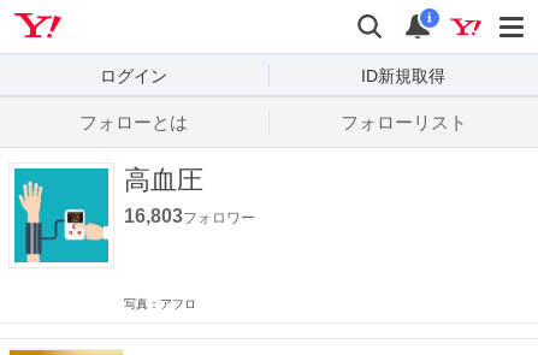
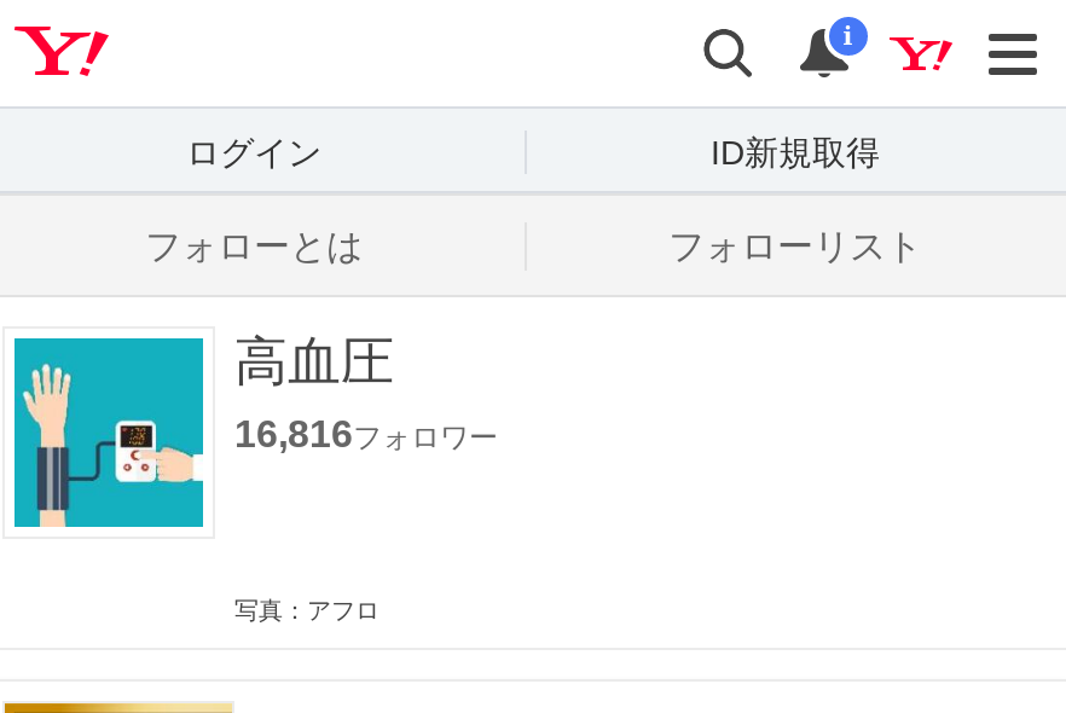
- 16,803フォロワー
+ 16,816フォロワー
